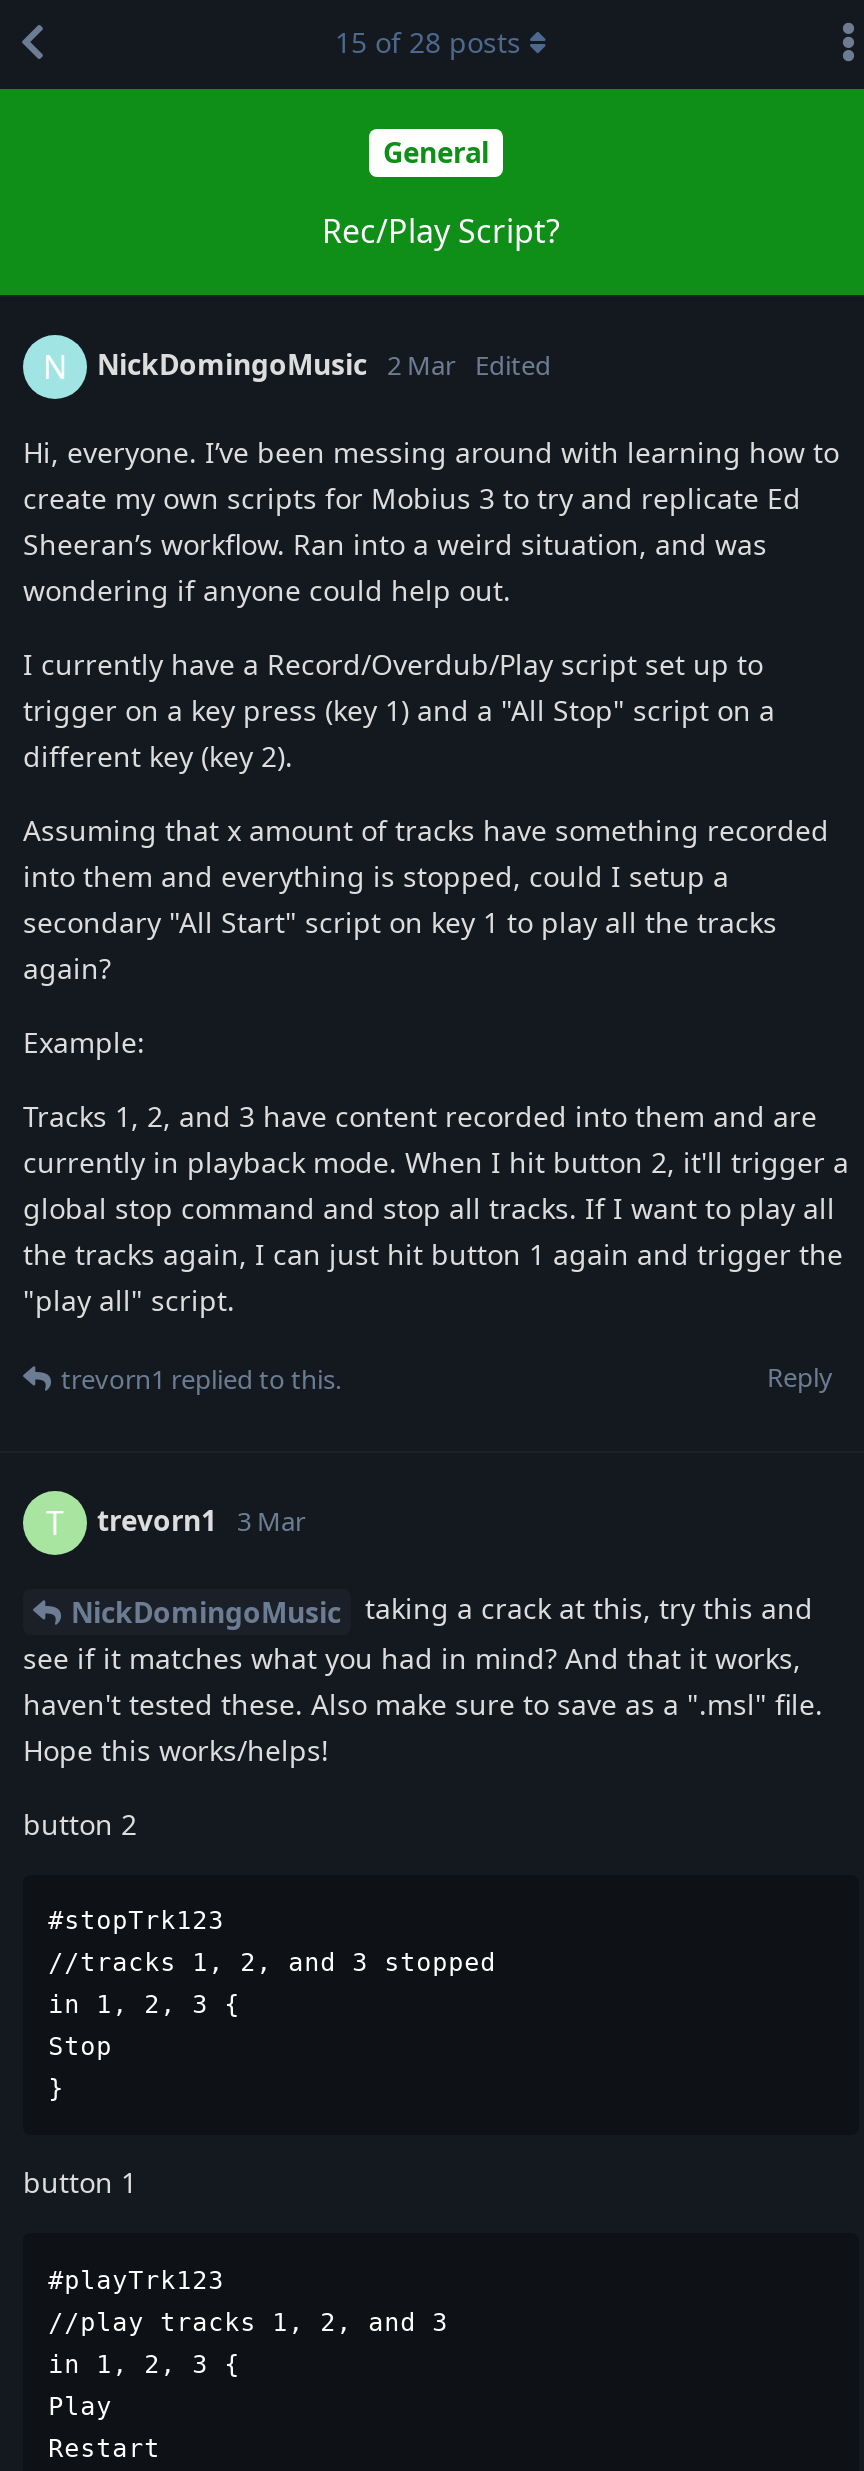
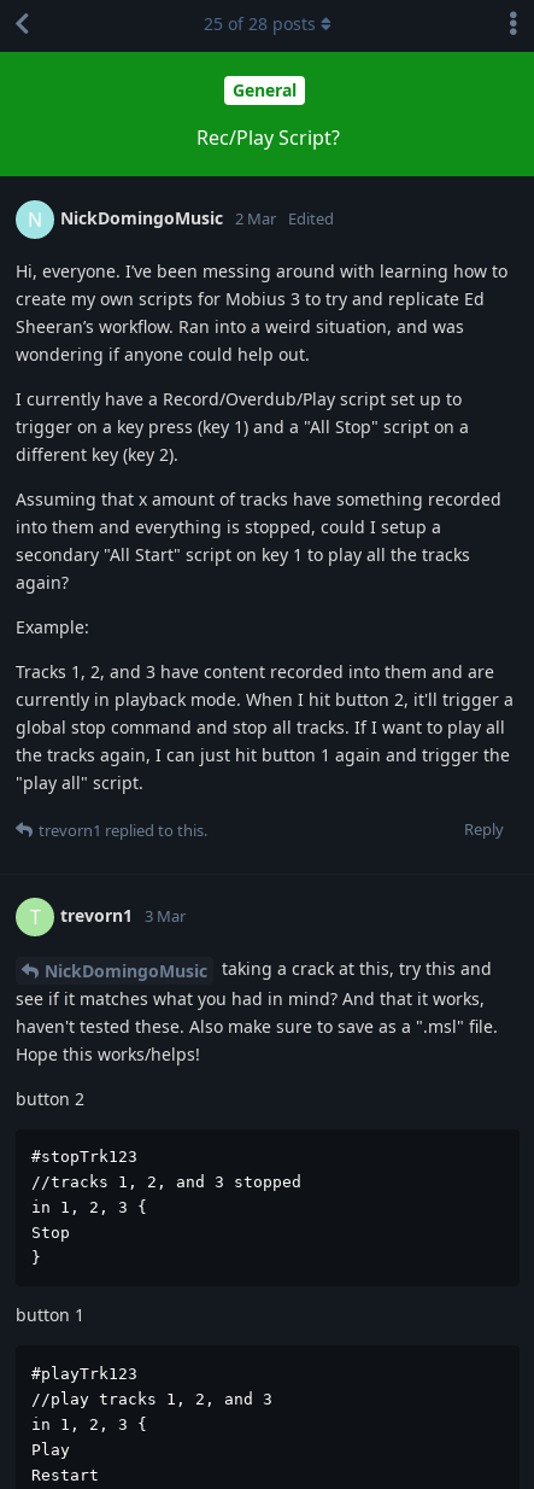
- 15 of 28 posts
+ 25 of 28 posts
